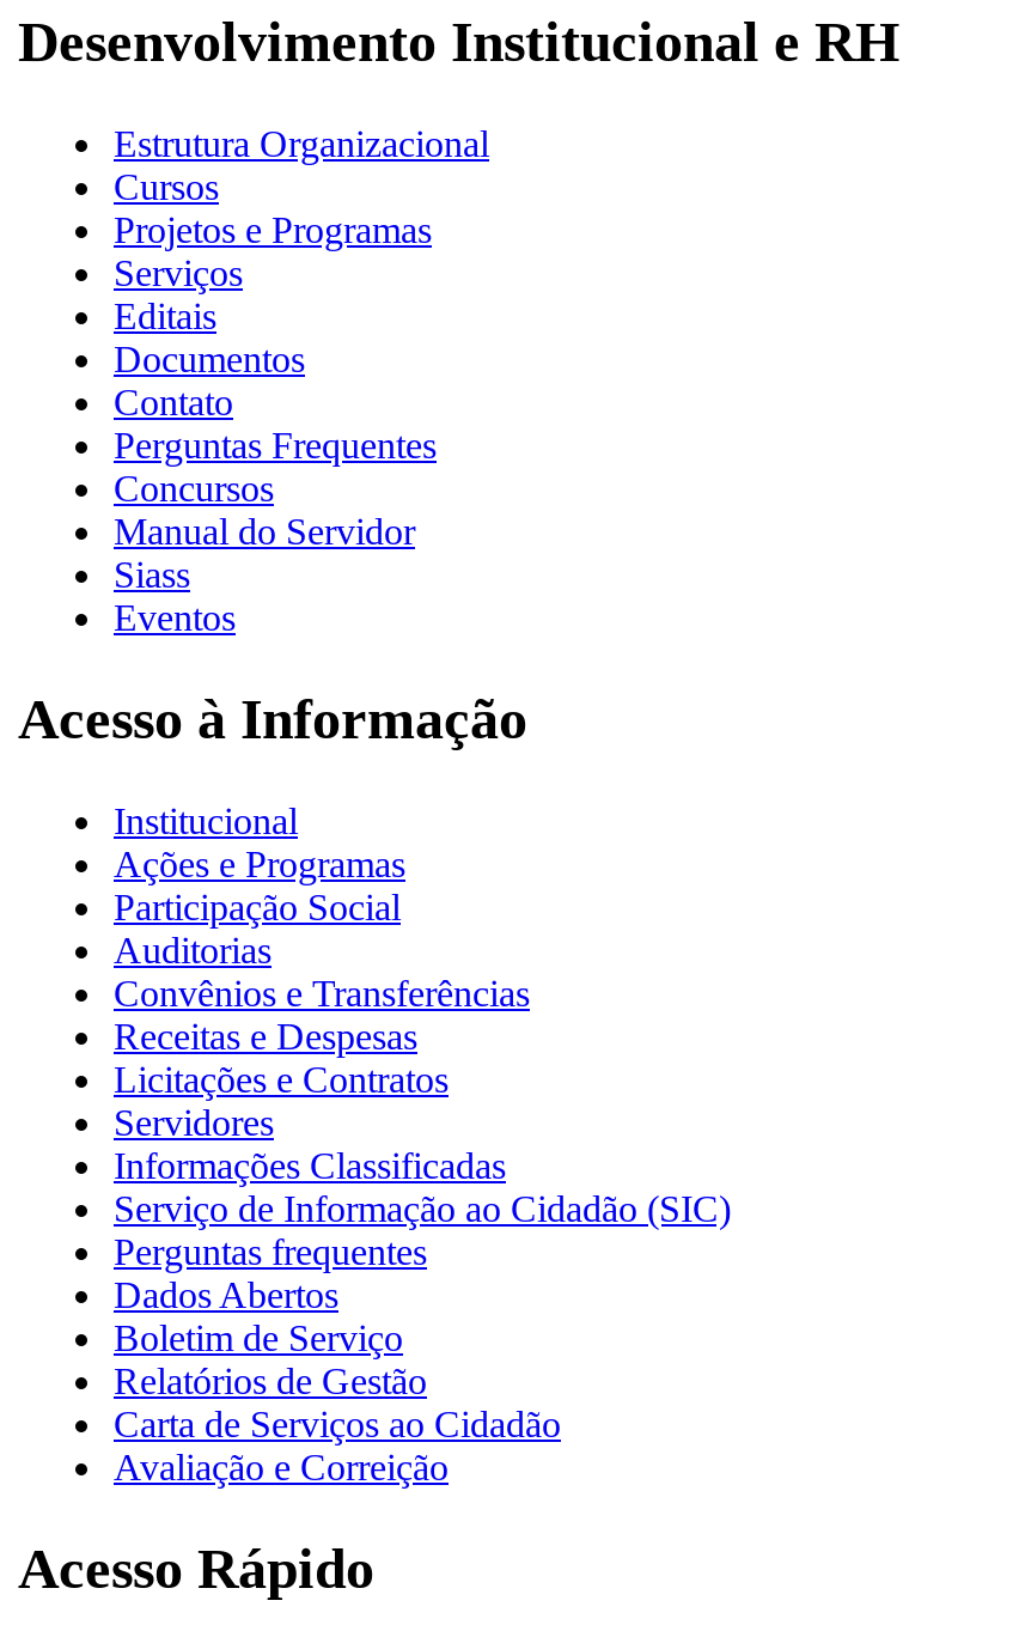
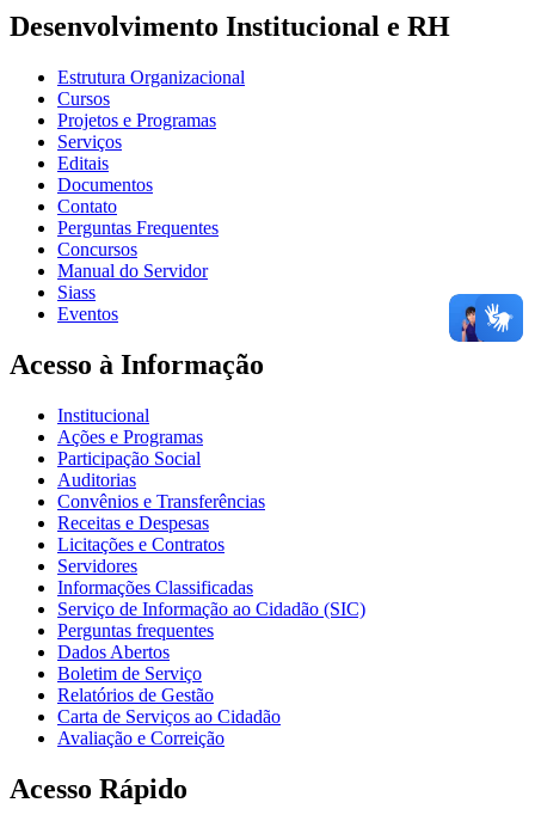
+ [image]
